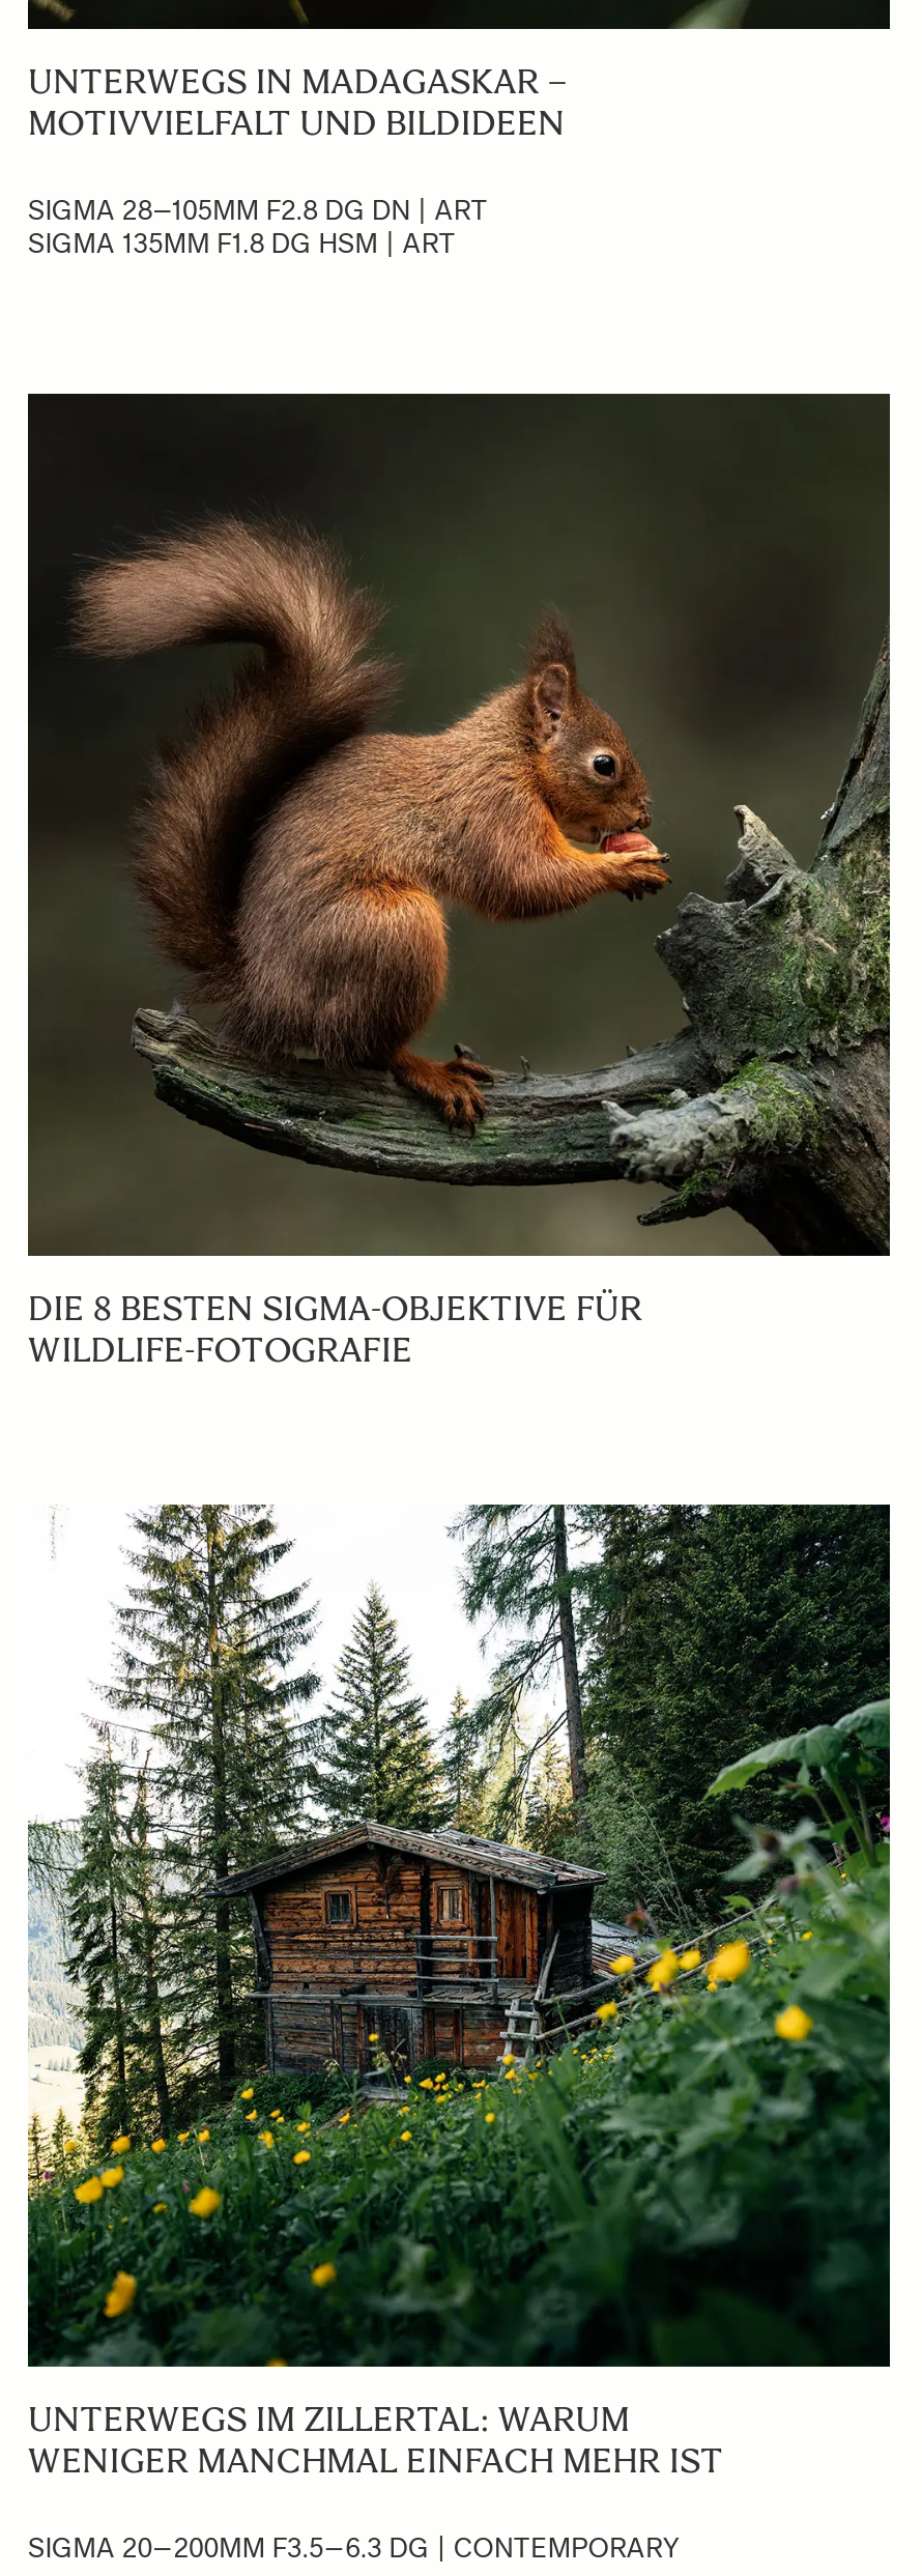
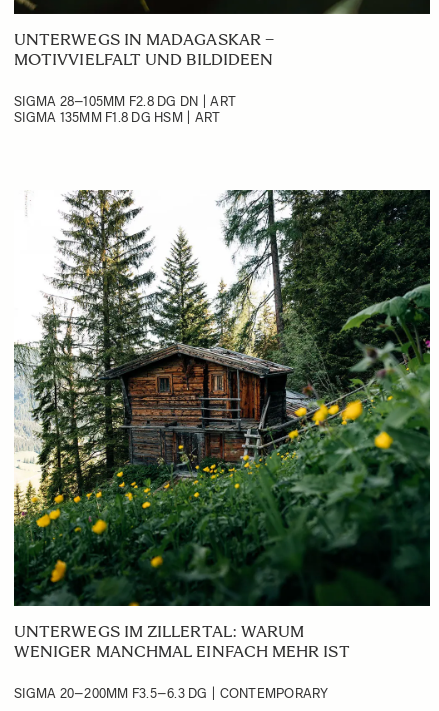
- [image]
- DIE 8 BESTEN SIGMA-OBJEKTIVE FÜR
- WILDLIFE-FOTOGRAFIE
